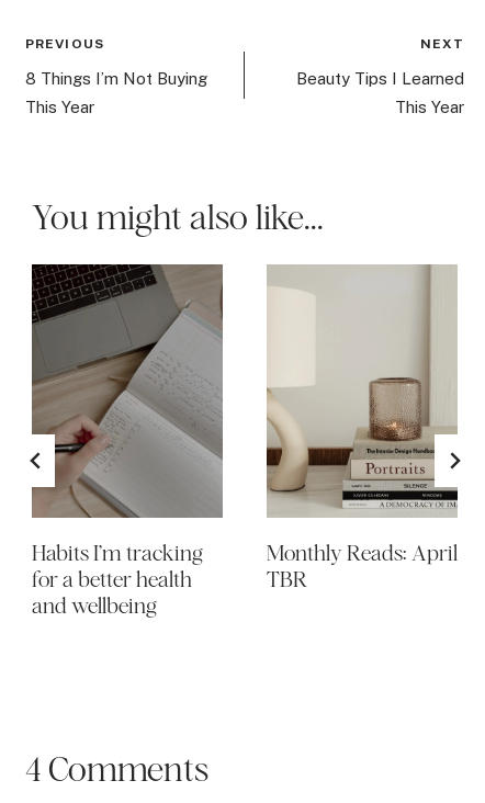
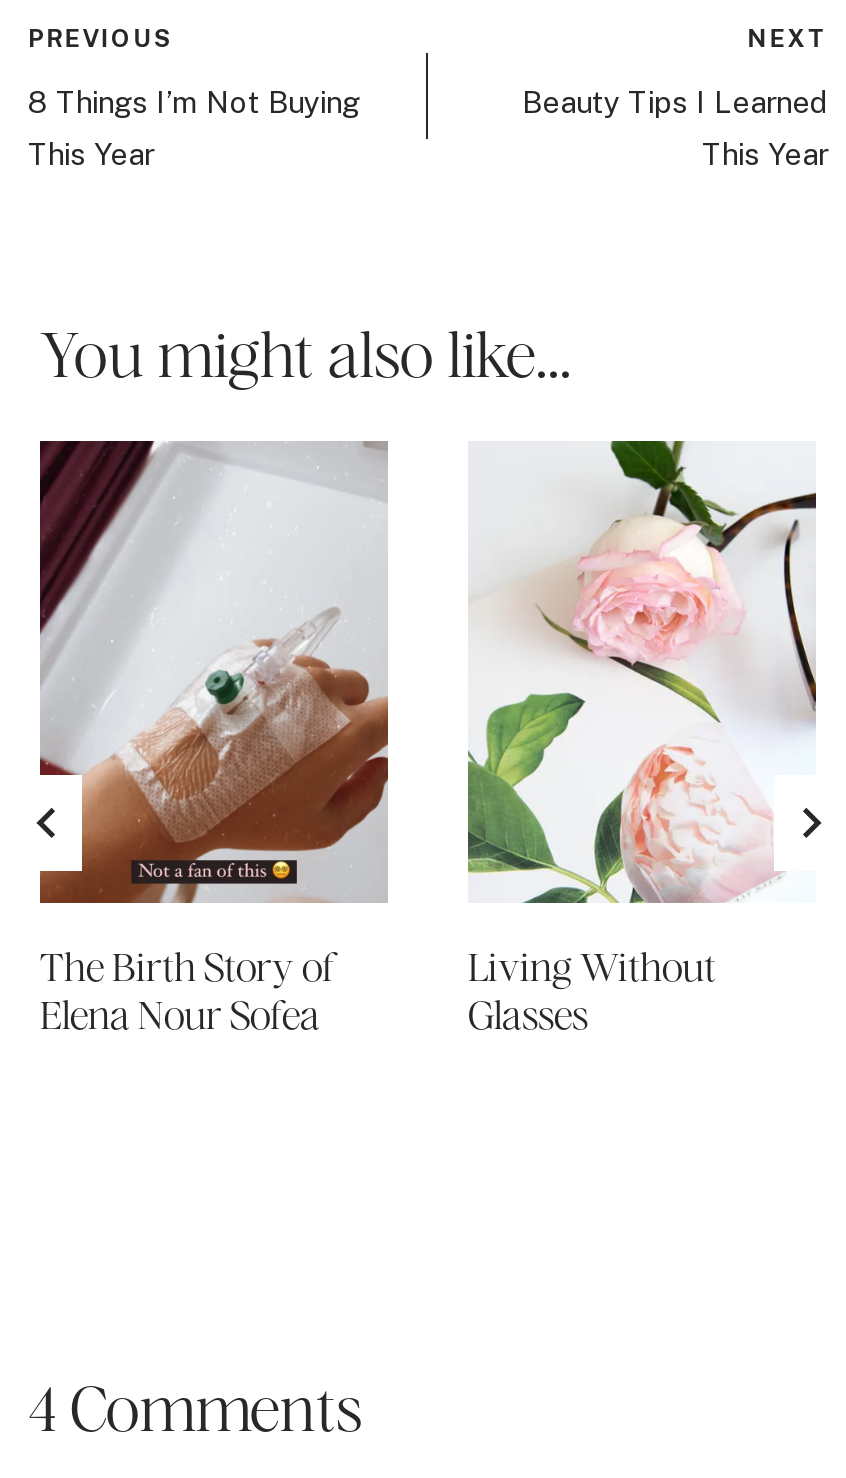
- [image]
- Habits I’m tracking
- for a better health
- and wellbeing
+ [image]
+ The Birth Story of
+ Elena Nour Sofea

- [image]
- Monthly Reads: April
- TBR
+ [image]
+ Living Without
+ Glasses
